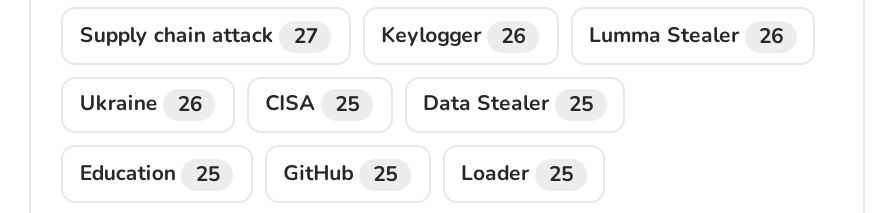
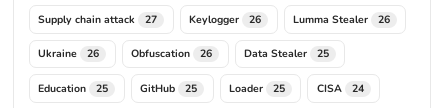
- CISA 25
+ Obfuscation 26

+ CISA 24
